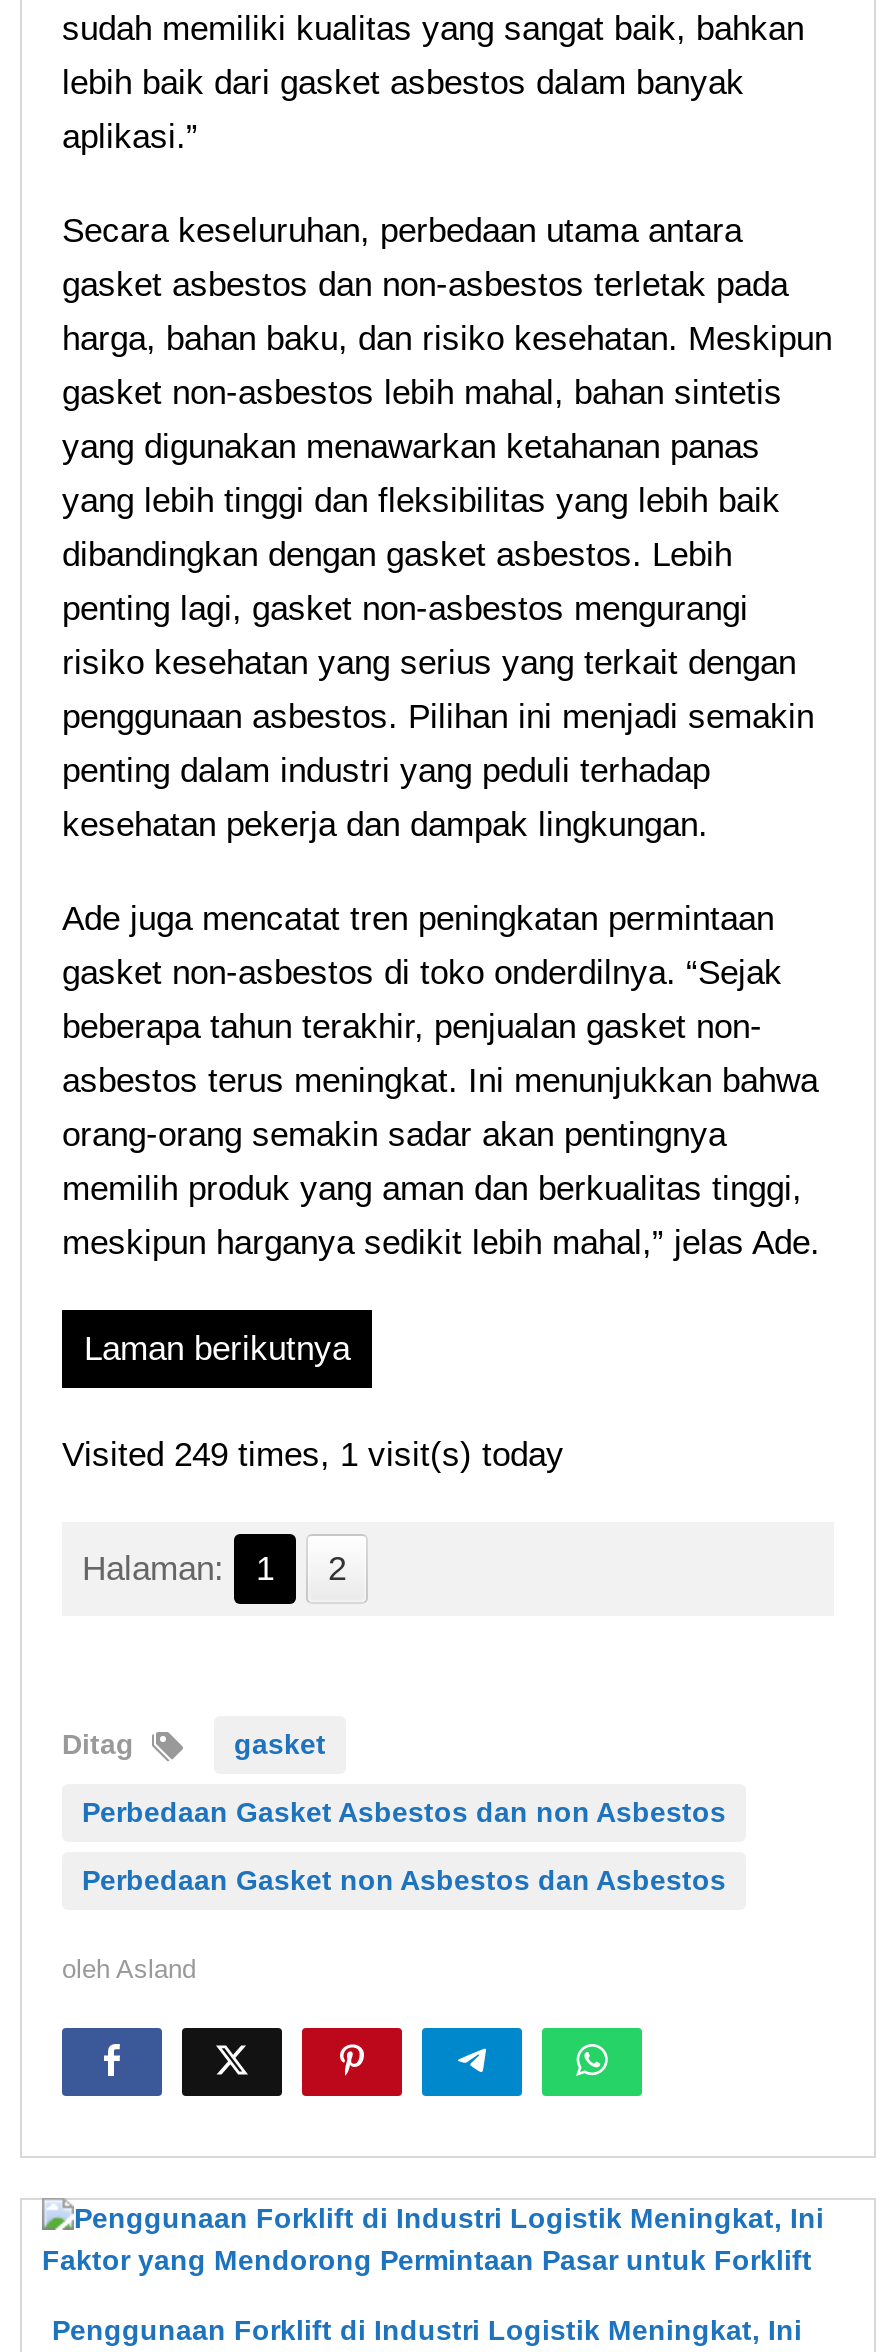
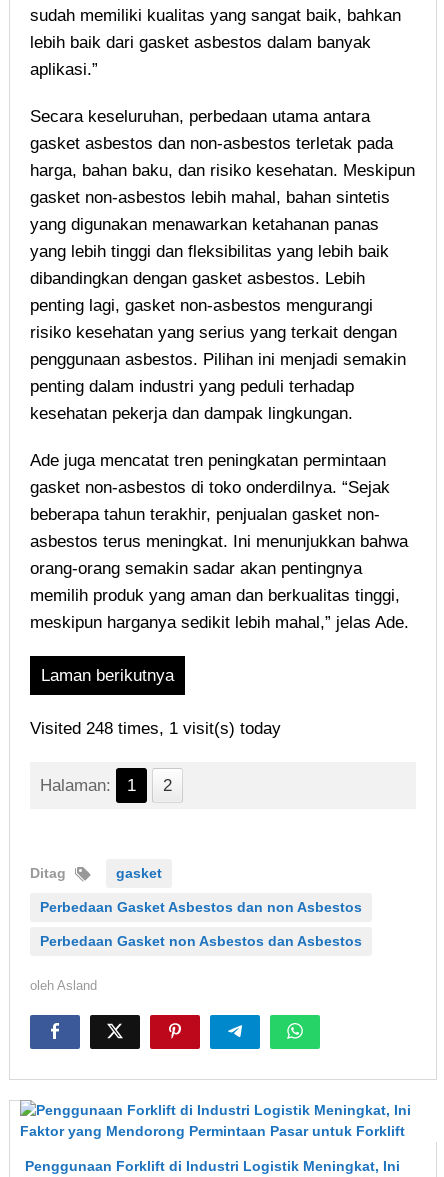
- Visited 249 times, 1 visit(s) today
+ Visited 248 times, 1 visit(s) today
